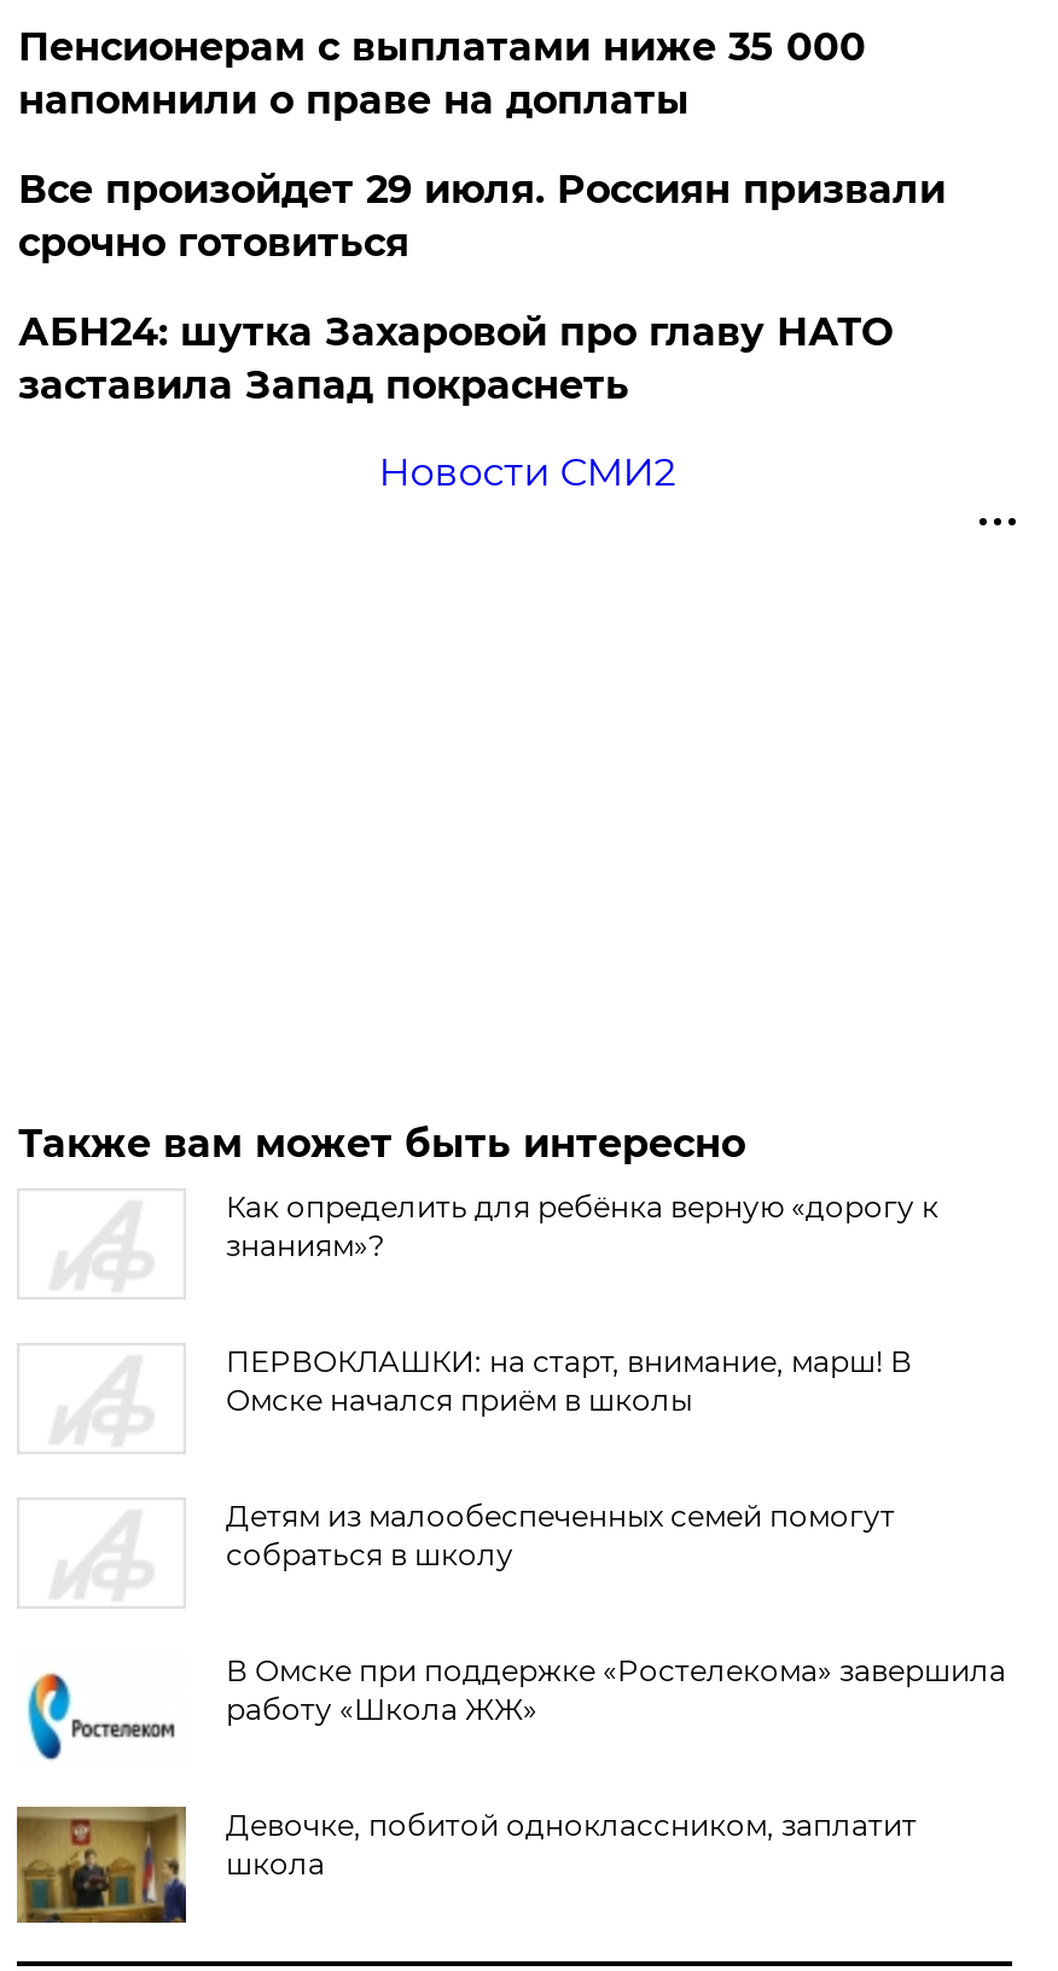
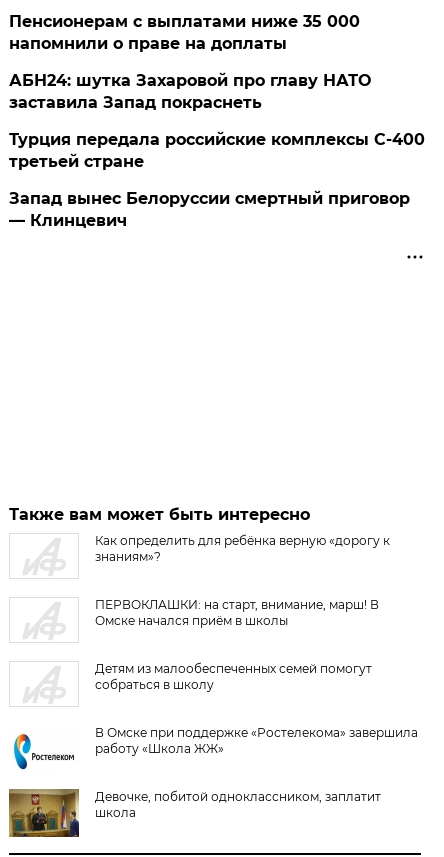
- Все произойдет 29 июля. Россиян призвали
- срочно готовиться

moved up: АБН24: шутка Захаровой про главу НАТО | заставила Запад покраснеть

- Новости СМИ2
+ Турция передала российские комплексы С-400
+ третьей стране
+ Запад вынес Белоруссии смертный приговор
+ — Клинцевич
